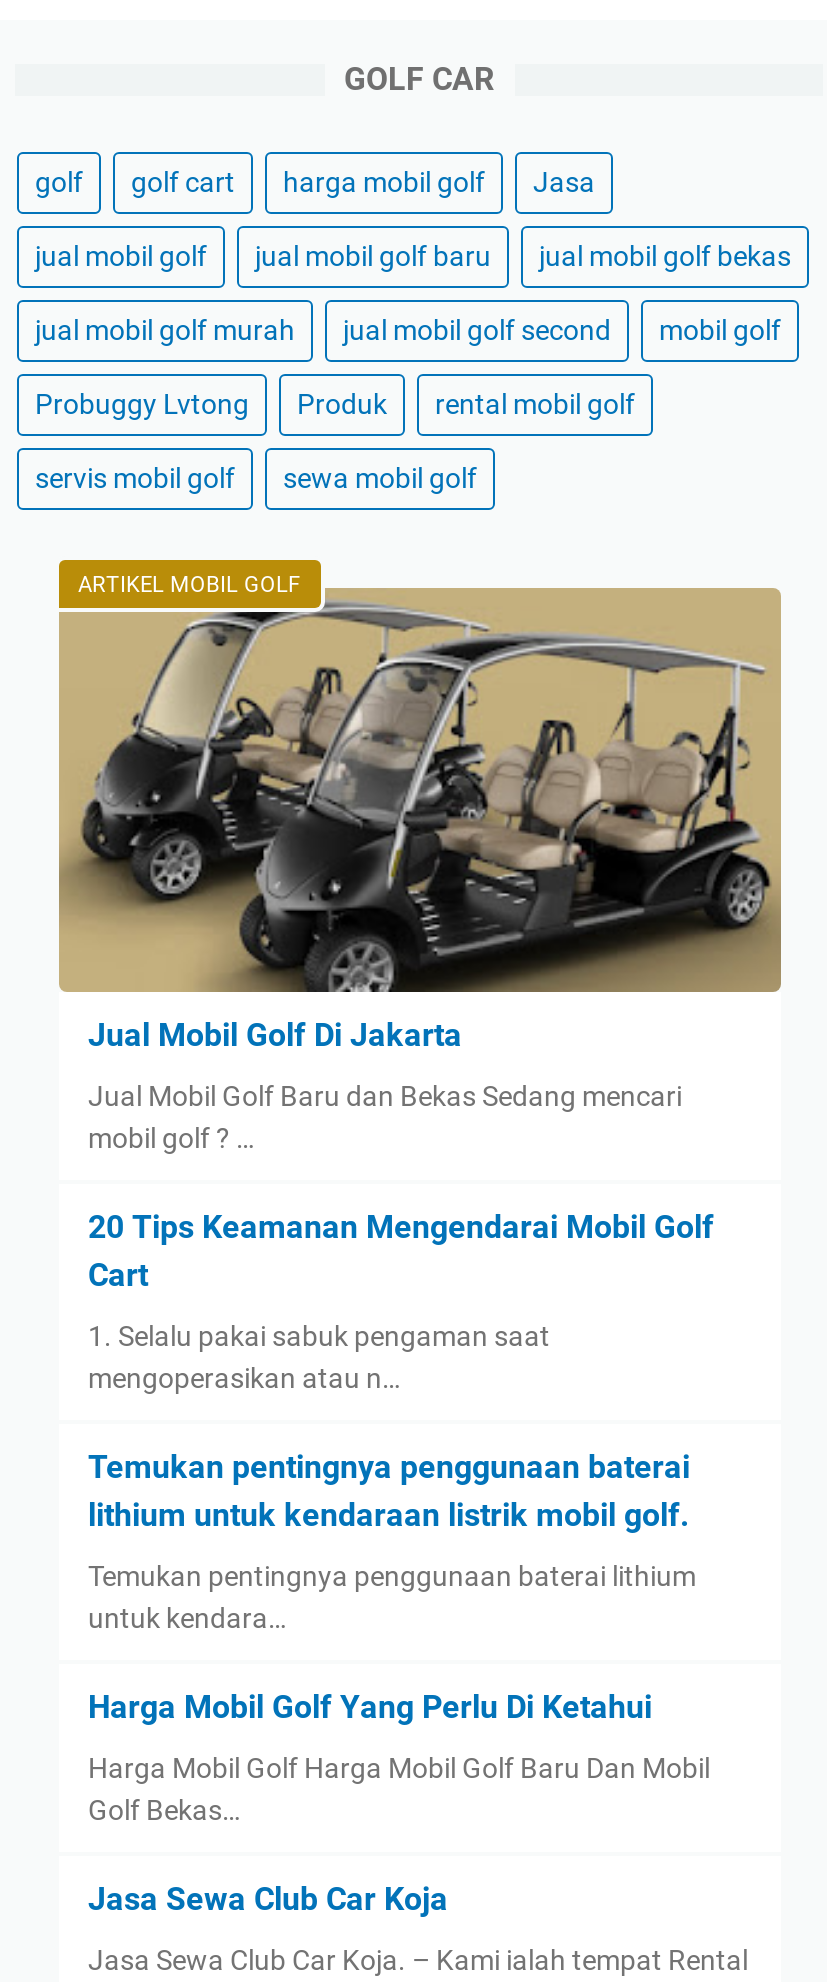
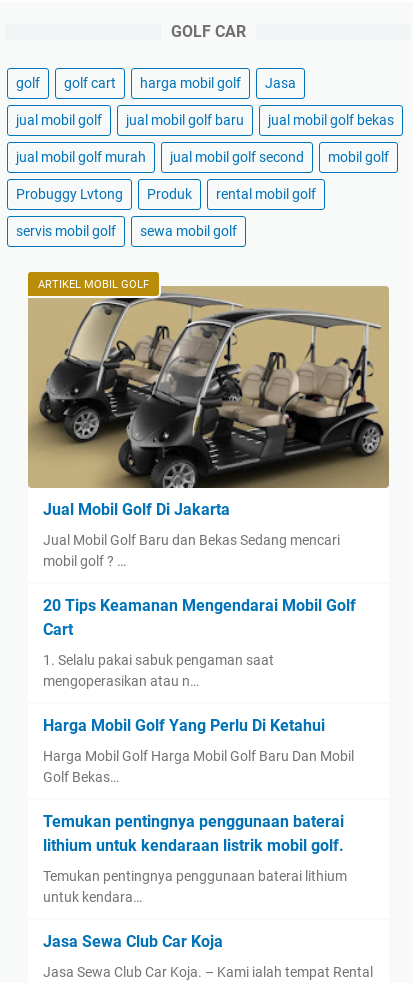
moved down: Temukan pentingnya penggunaan baterai | lithium untuk kendaraan listrik mobil golf. | Temukan pentingnya penggunaan baterai lithium | untuk kendara…

moved up: Harga Mobil Golf Yang Perlu Di Ketahui | Harga Mobil Golf Harga Mobil Golf Baru Dan Mobil | Golf Bekas…
